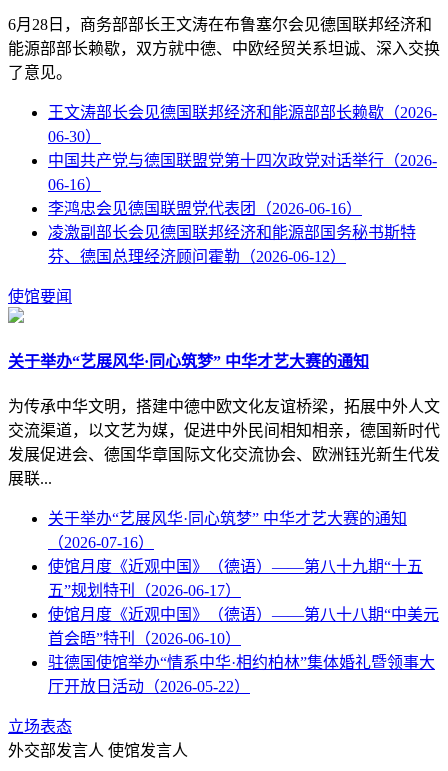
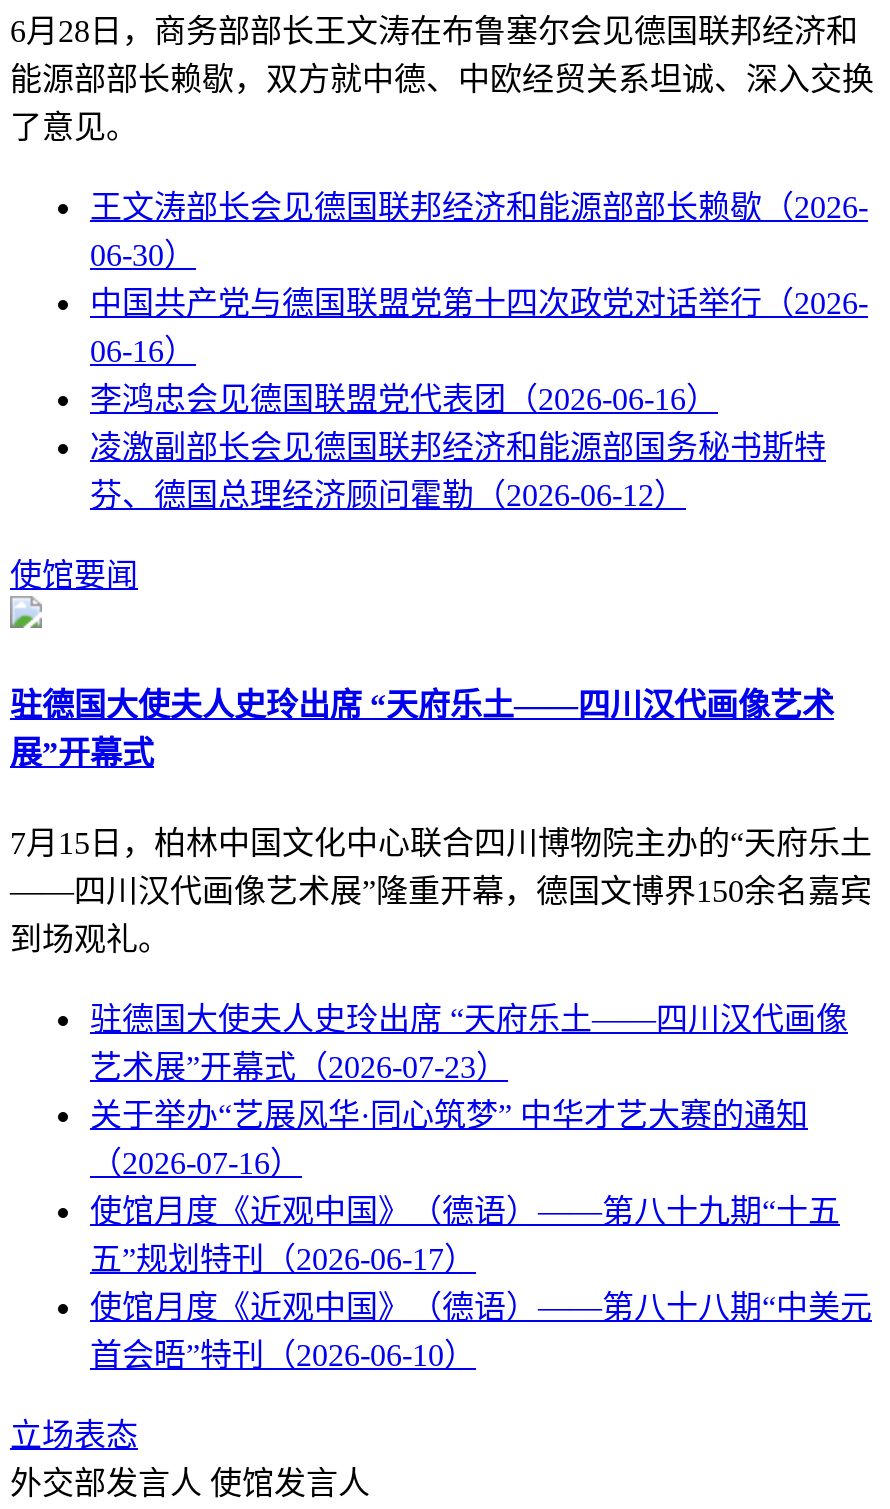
- 关于举办“艺展风华·同心筑梦” 中华才艺大赛的通知
- 为传承中华文明，搭建中德中欧文化友谊桥梁，拓展中外人文
- 交流渠道，以文艺为媒，促进中外民间相知相亲，德国新时代
- 发展促进会、德国华章国际文化交流协会、欧洲钰光新生代发
- 展联...
+ 驻德国大使夫人史玲出席 “天府乐土——四川汉代画像艺术
+ 展”开幕式
+ 7月15日，柏林中国文化中心联合四川博物院主办的“天府乐土
+ ——四川汉代画像艺术展”隆重开幕，德国文博界150余名嘉宾
+ 到场观礼。
+ 驻德国大使夫人史玲出席 “天府乐土——四川汉代画像
+ 艺术展”开幕式（2026-07-23）

moved down: 关于举办“艺展风华·同心筑梦” 中华才艺大赛的通知 | （2026-07-16） | 使馆月度《近观中国》（德语）——第八十九期“十五 | 五”规划特刊（2026-06-17） | 使馆月度《近观中国》（德语）——第八十八期“中美元 | 首会晤”特刊（2026-06-10）

- 驻德国使馆举办“情系中华·相约柏林”集体婚礼暨领事大
- 厅开放日活动（2026-05-22）
